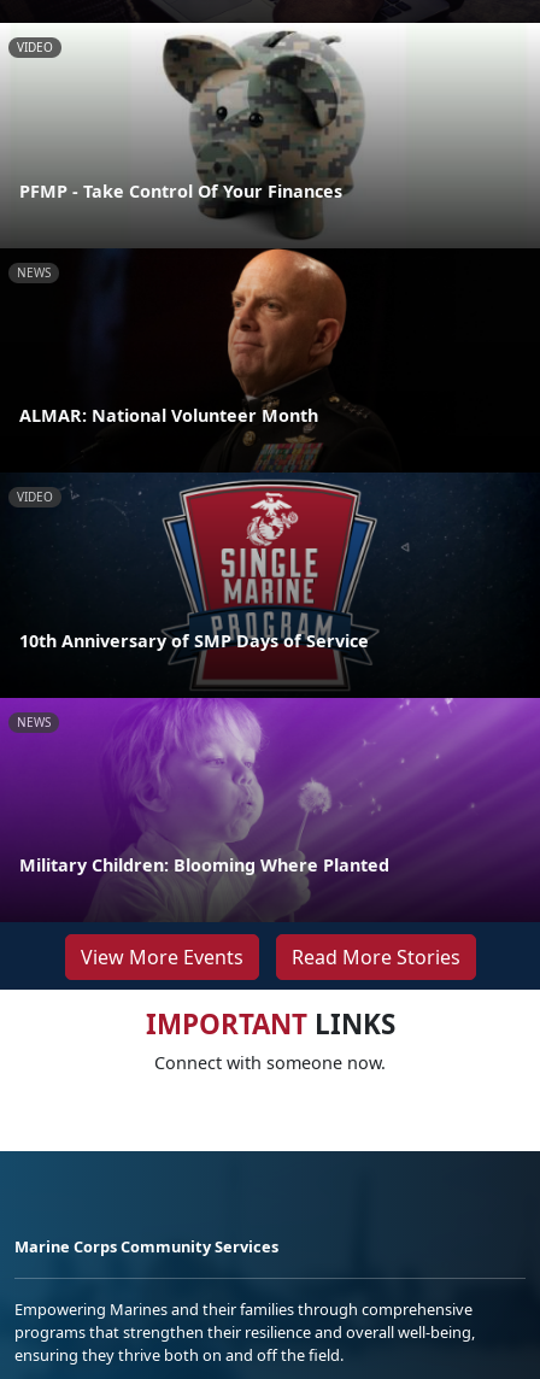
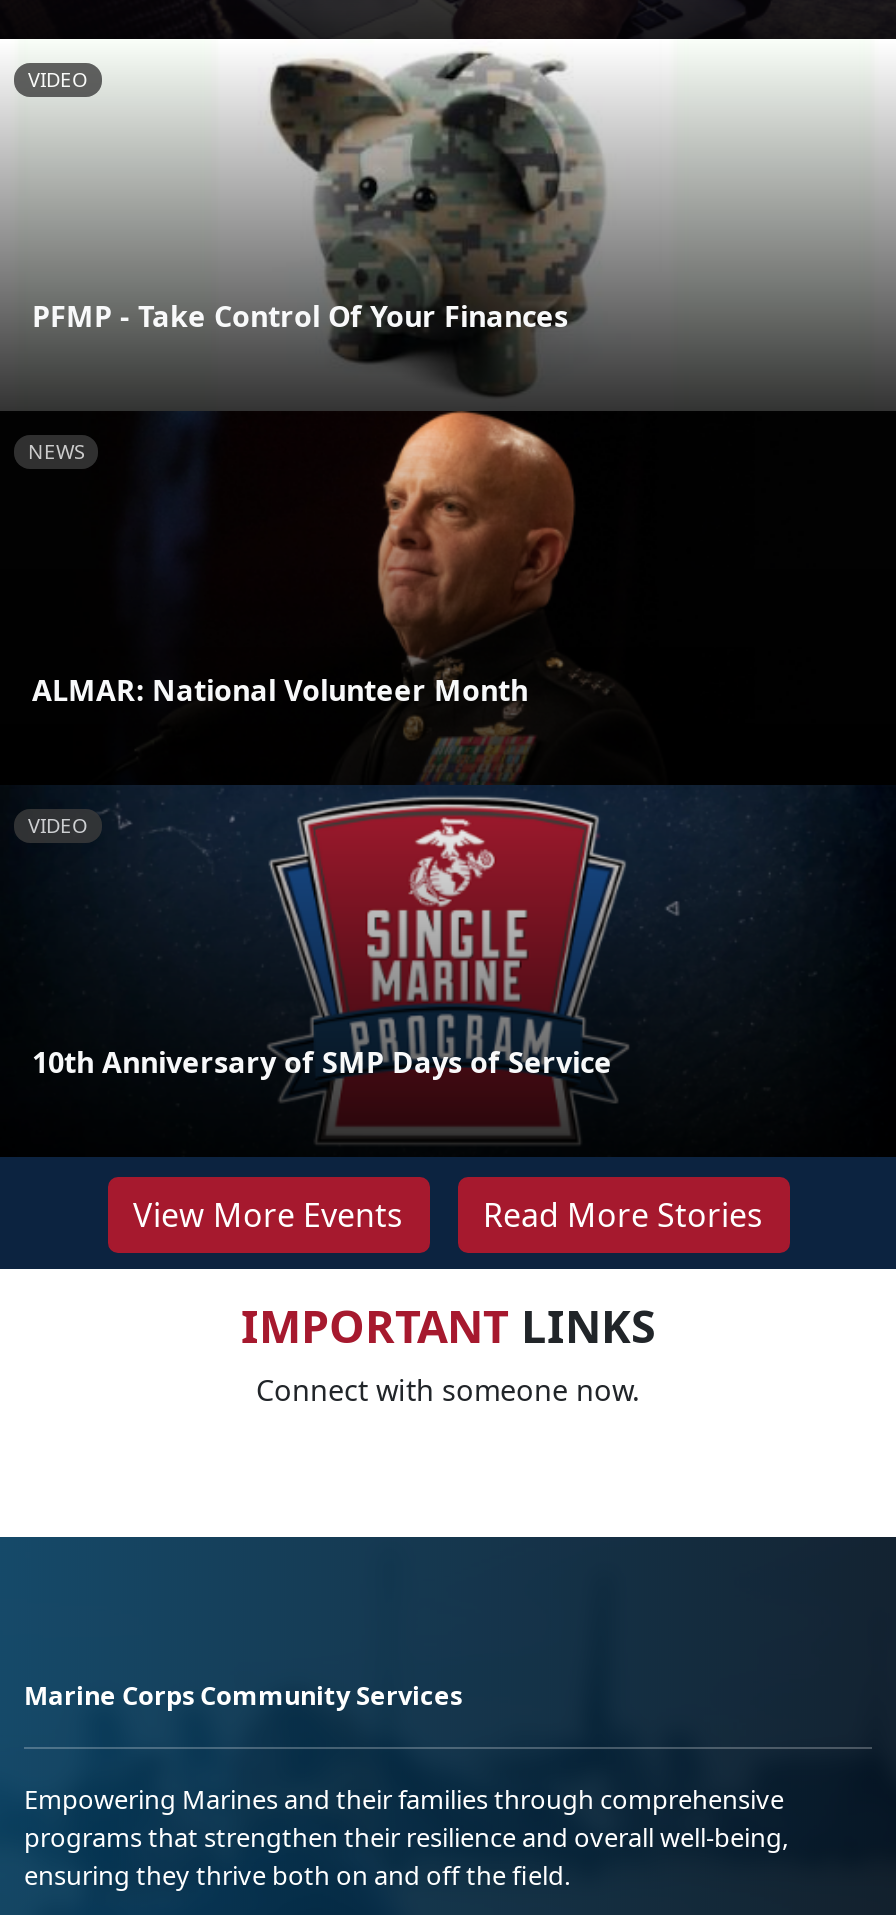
- [image]
- NEWS

- Military Children: Blooming Where Planted
